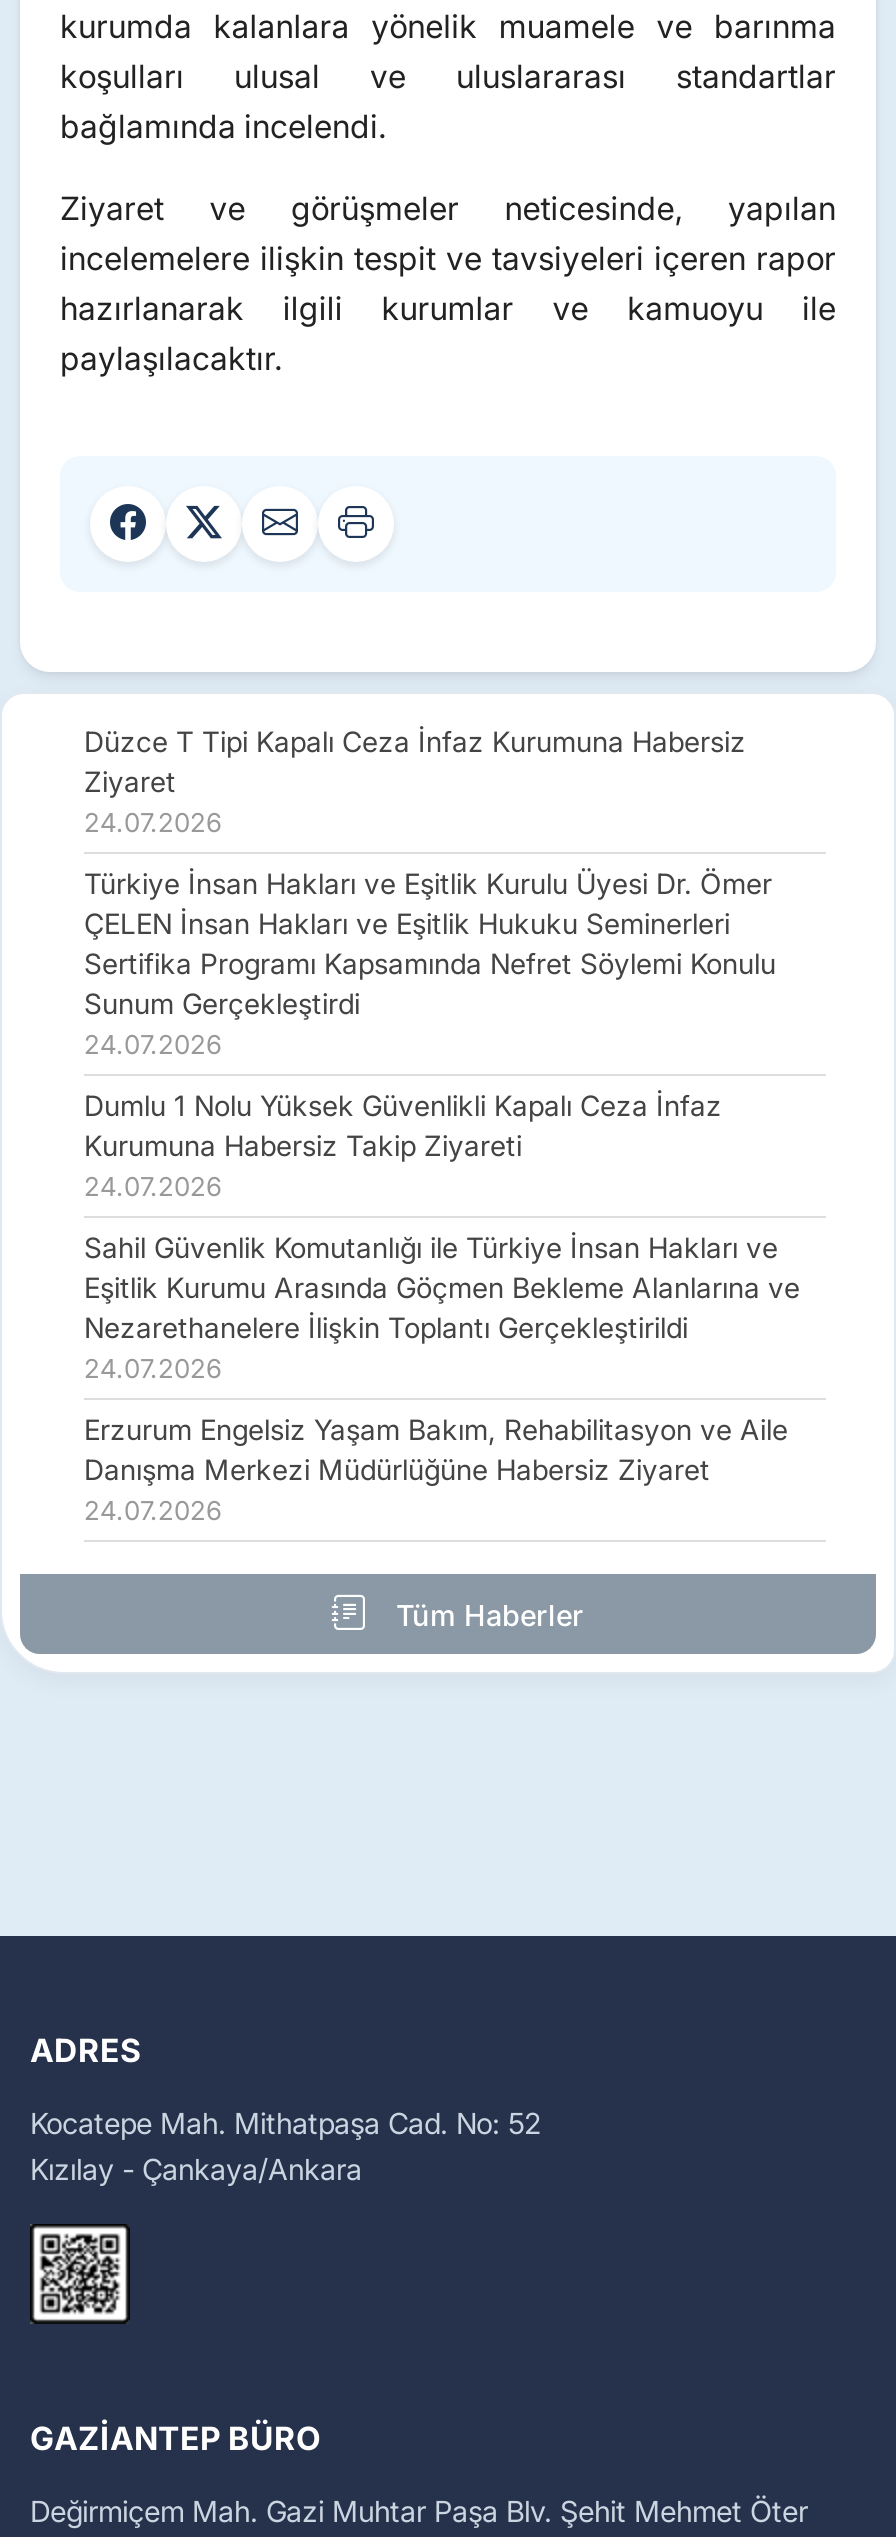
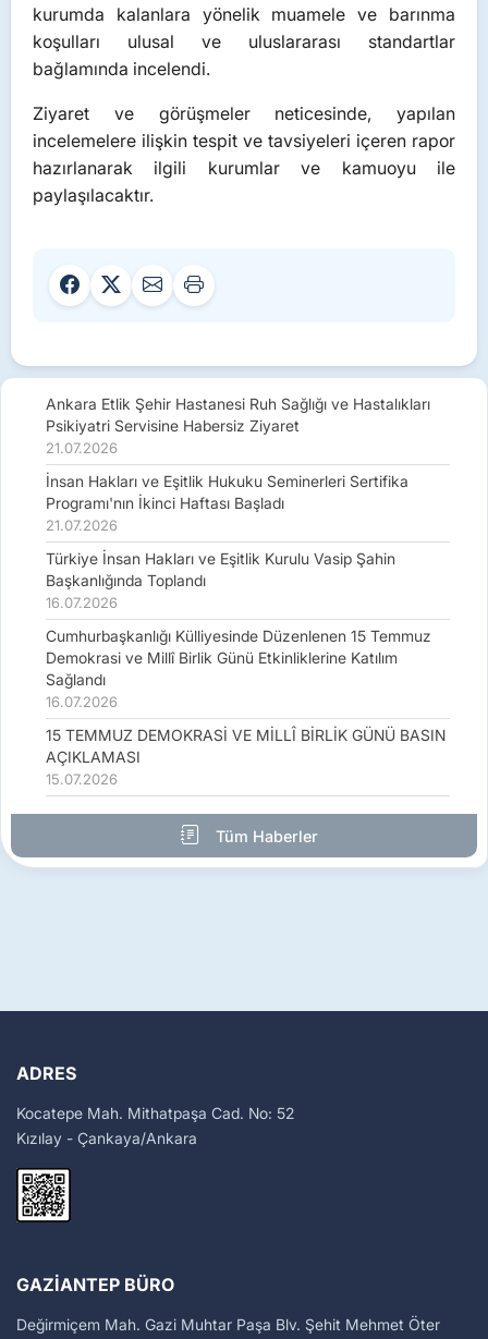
- Düzce T Tipi Kapalı Ceza İnfaz Kurumuna Habersiz
- Ziyaret
- 24.07.2026
+ Ankara Etlik Şehir Hastanesi Ruh Sağlığı ve Hastalıkları
+ Psikiyatri Servisine Habersiz Ziyaret
+ 21.07.2026

- Türkiye İnsan Hakları ve Eşitlik Kurulu Üyesi Dr. Ömer
- ÇELEN İnsan Hakları ve Eşitlik Hukuku Seminerleri
- Sertifika Programı Kapsamında Nefret Söylemi Konulu
- Sunum Gerçekleştirdi
- 24.07.2026
+ İnsan Hakları ve Eşitlik Hukuku Seminerleri Sertifika
+ Programı'nın İkinci Haftası Başladı
+ 21.07.2026

- Dumlu 1 Nolu Yüksek Güvenlikli Kapalı Ceza İnfaz
- Kurumuna Habersiz Takip Ziyareti
- 24.07.2026
+ Türkiye İnsan Hakları ve Eşitlik Kurulu Vasip Şahin
+ Başkanlığında Toplandı
+ 16.07.2026

- Sahil Güvenlik Komutanlığı ile Türkiye İnsan Hakları ve
- Eşitlik Kurumu Arasında Göçmen Bekleme Alanlarına ve
- Nezarethanelere İlişkin Toplantı Gerçekleştirildi
- 24.07.2026
+ Cumhurbaşkanlığı Külliyesinde Düzenlenen 15 Temmuz
+ Demokrasi ve Millî Birlik Günü Etkinliklerine Katılım
+ Sağlandı
+ 16.07.2026

- Erzurum Engelsiz Yaşam Bakım, Rehabilitasyon ve Aile
- Danışma Merkezi Müdürlüğüne Habersiz Ziyaret
- 24.07.2026
+ 15 TEMMUZ DEMOKRASİ VE MİLLÎ BİRLİK GÜNÜ BASIN
+ AÇIKLAMASI
+ 15.07.2026
